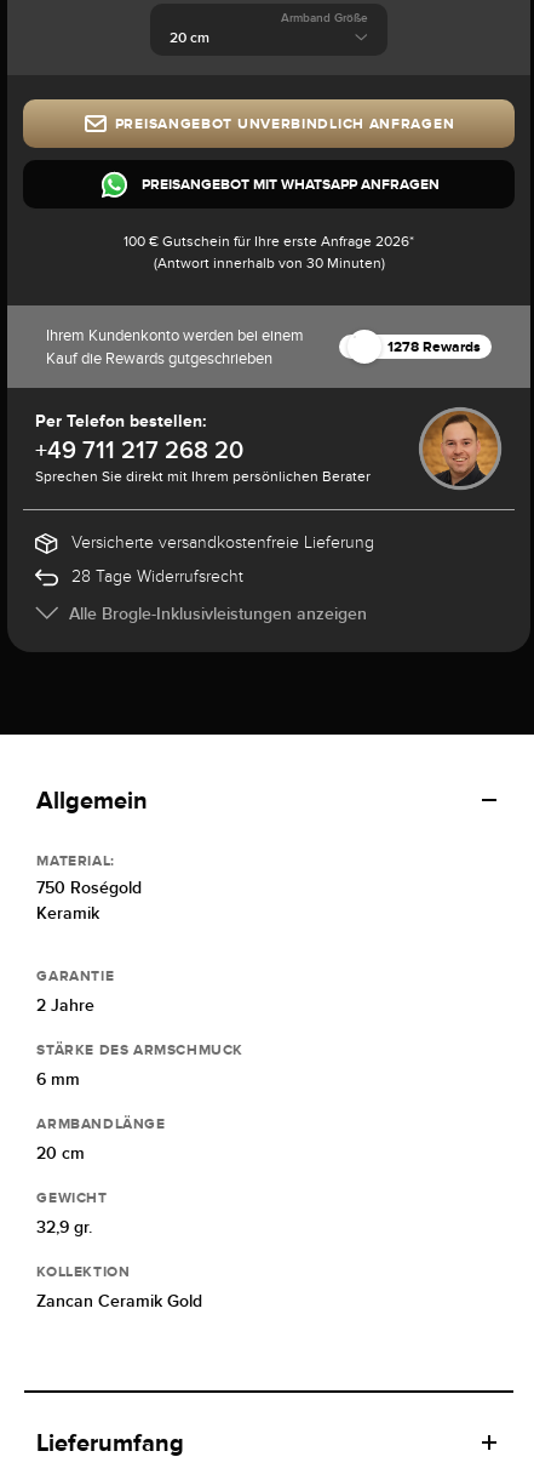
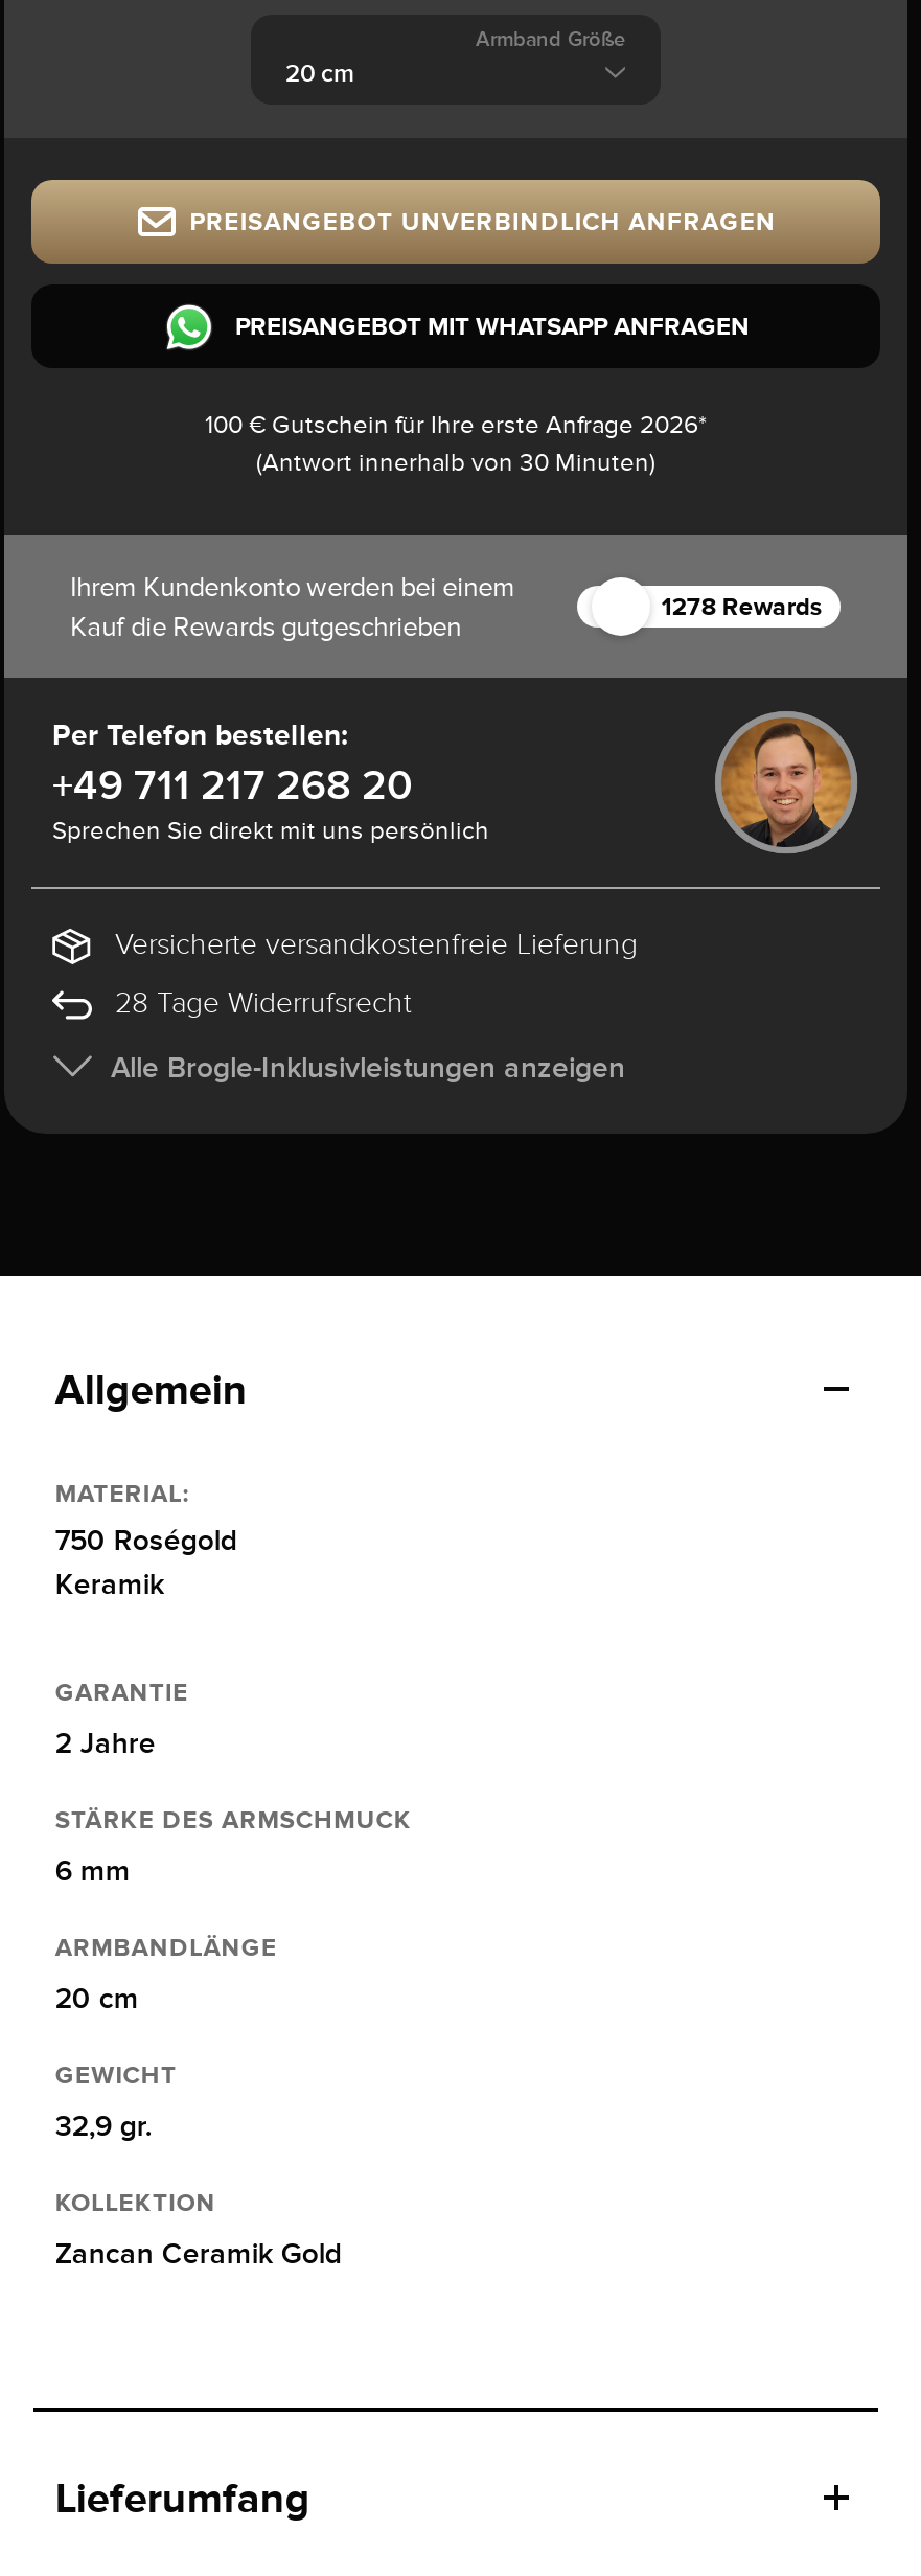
- Sprechen Sie direkt mit Ihrem persönlichen Berater
+ Sprechen Sie direkt mit uns persönlich
